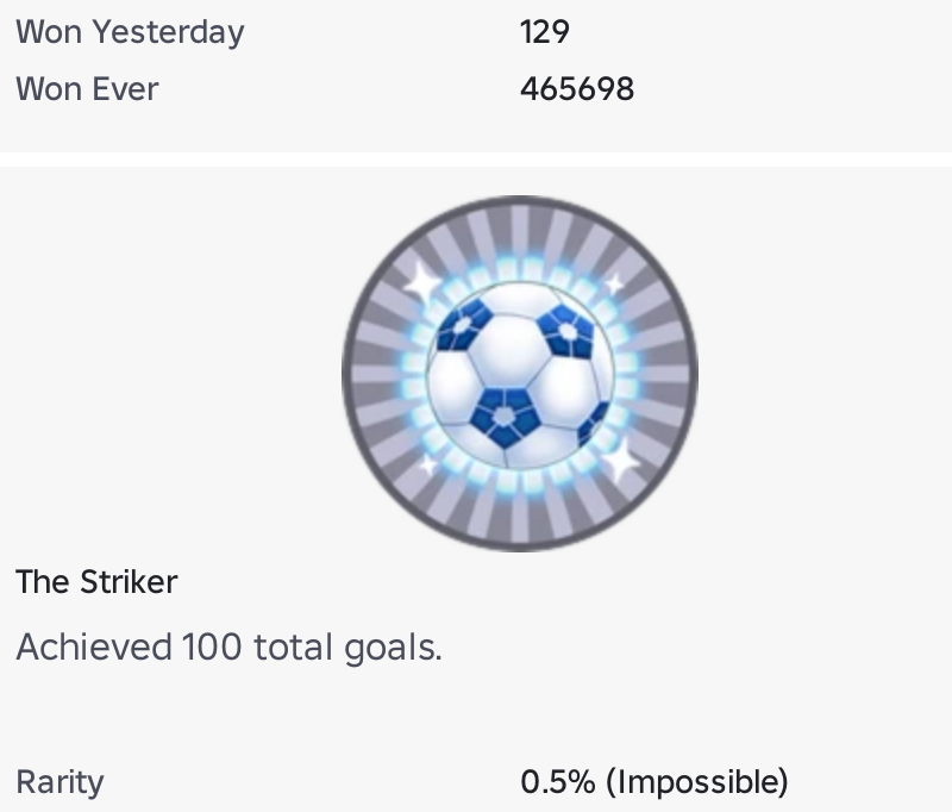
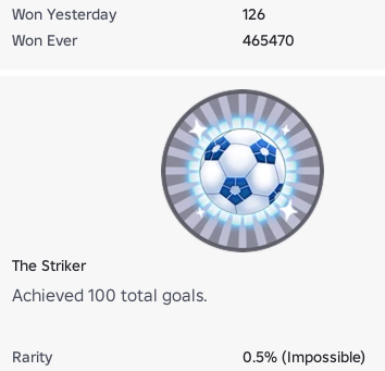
- 129
+ 126

- 465698
+ 465470
